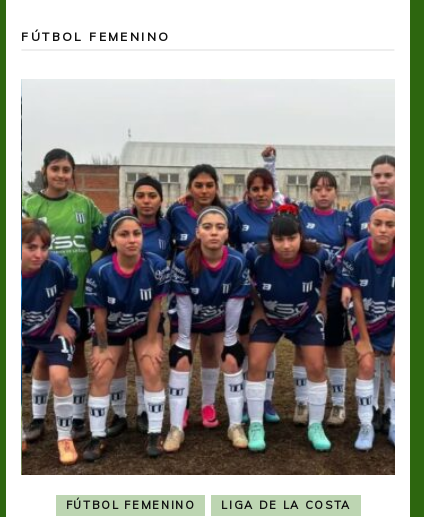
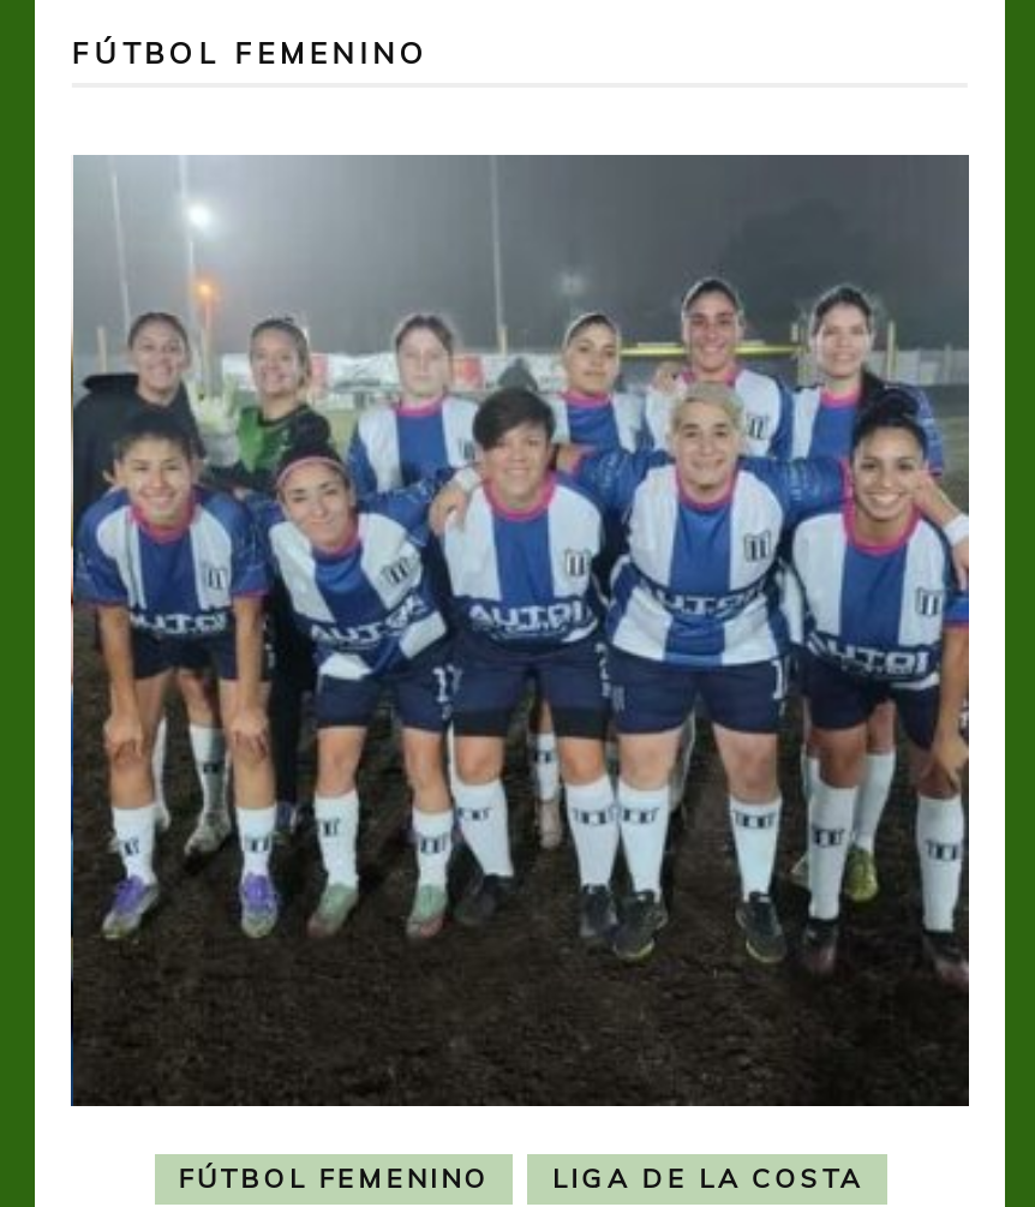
- [image]
+ [image]
